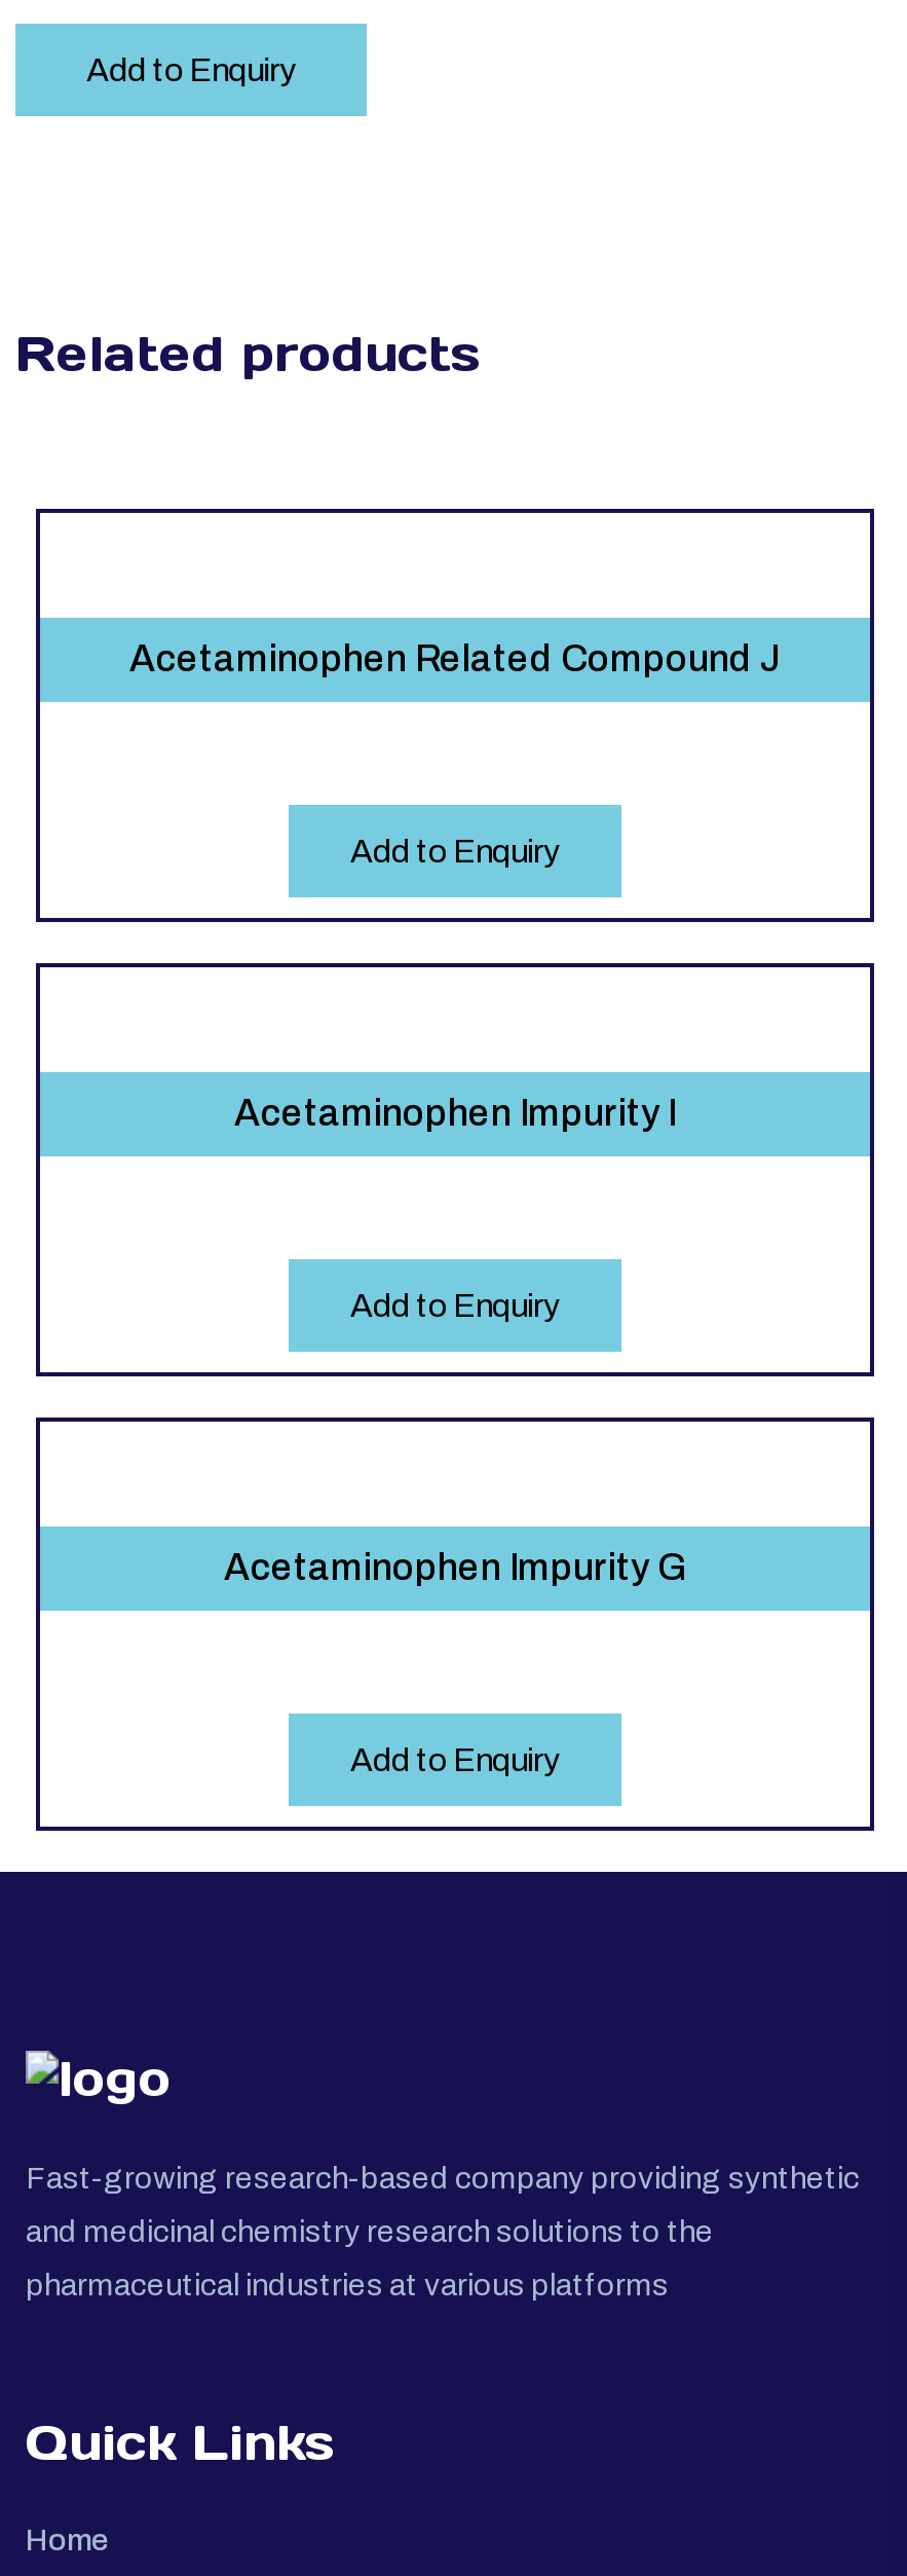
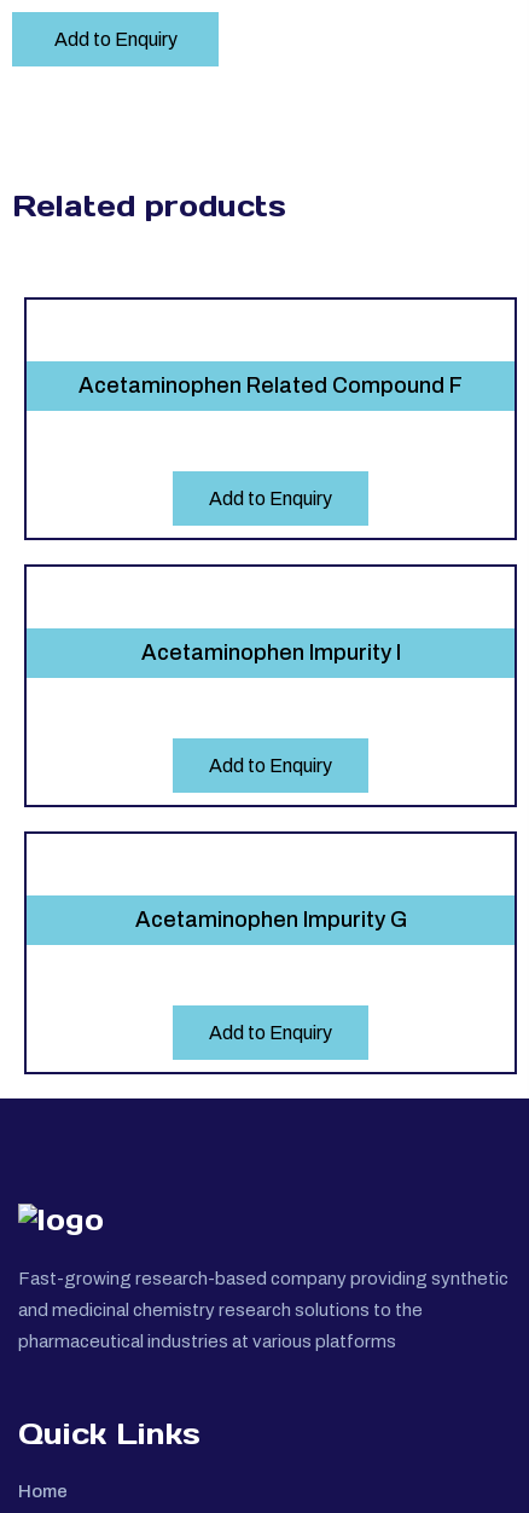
- Acetaminophen Related Compound J
+ Acetaminophen Related Compound F
